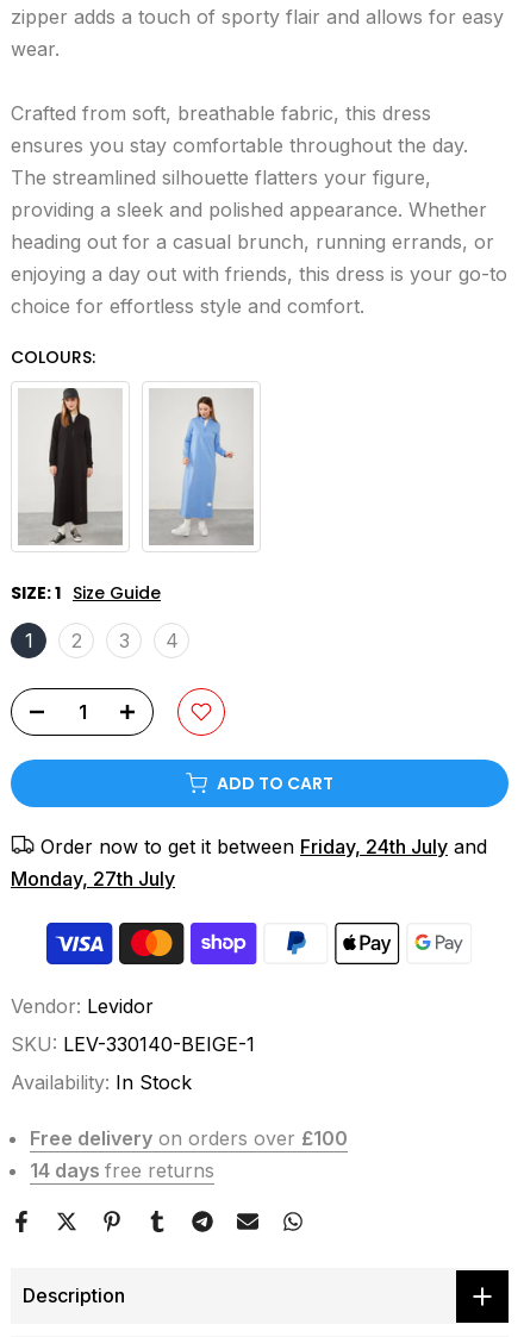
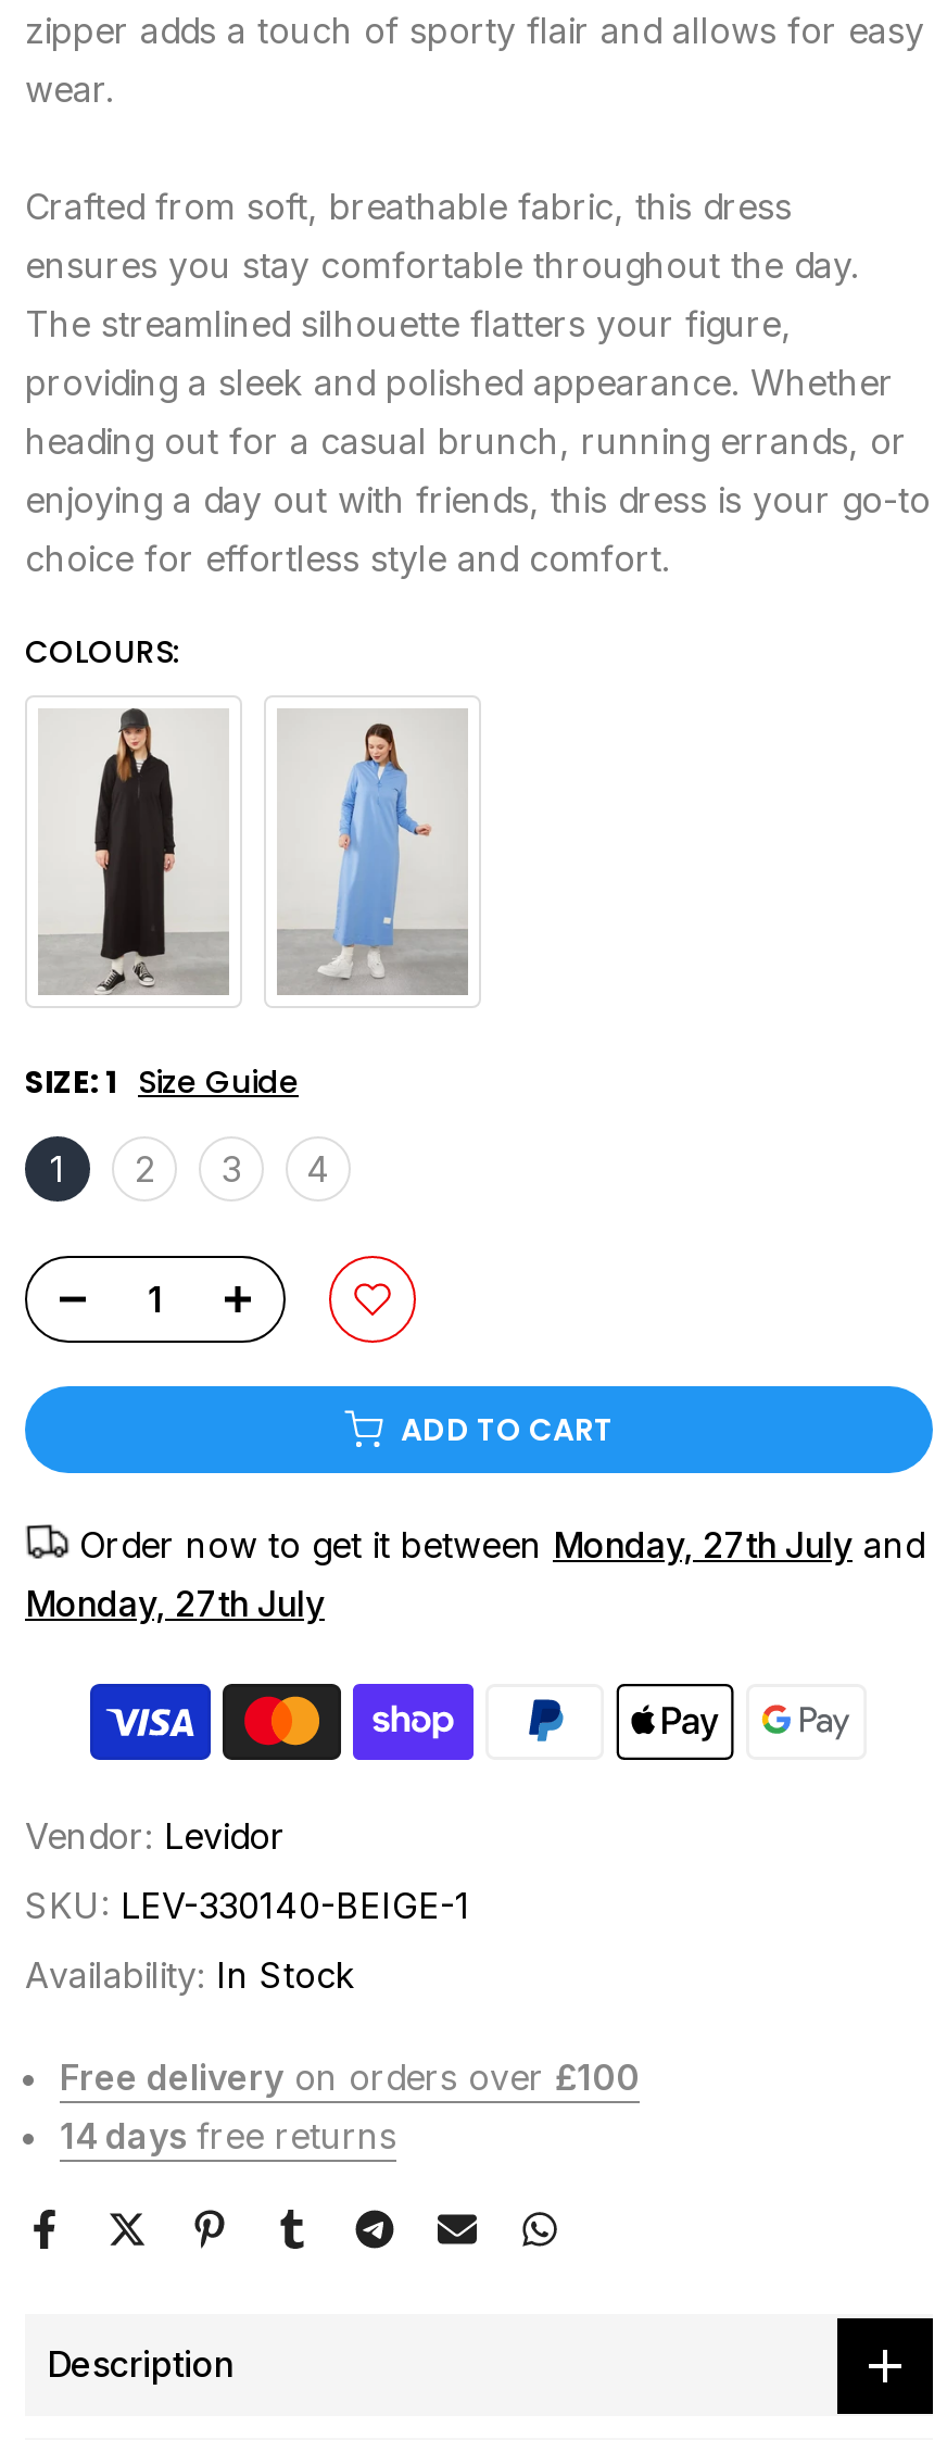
- Order now to get it between Friday, 24th July and
+ Order now to get it between Monday, 27th July and
